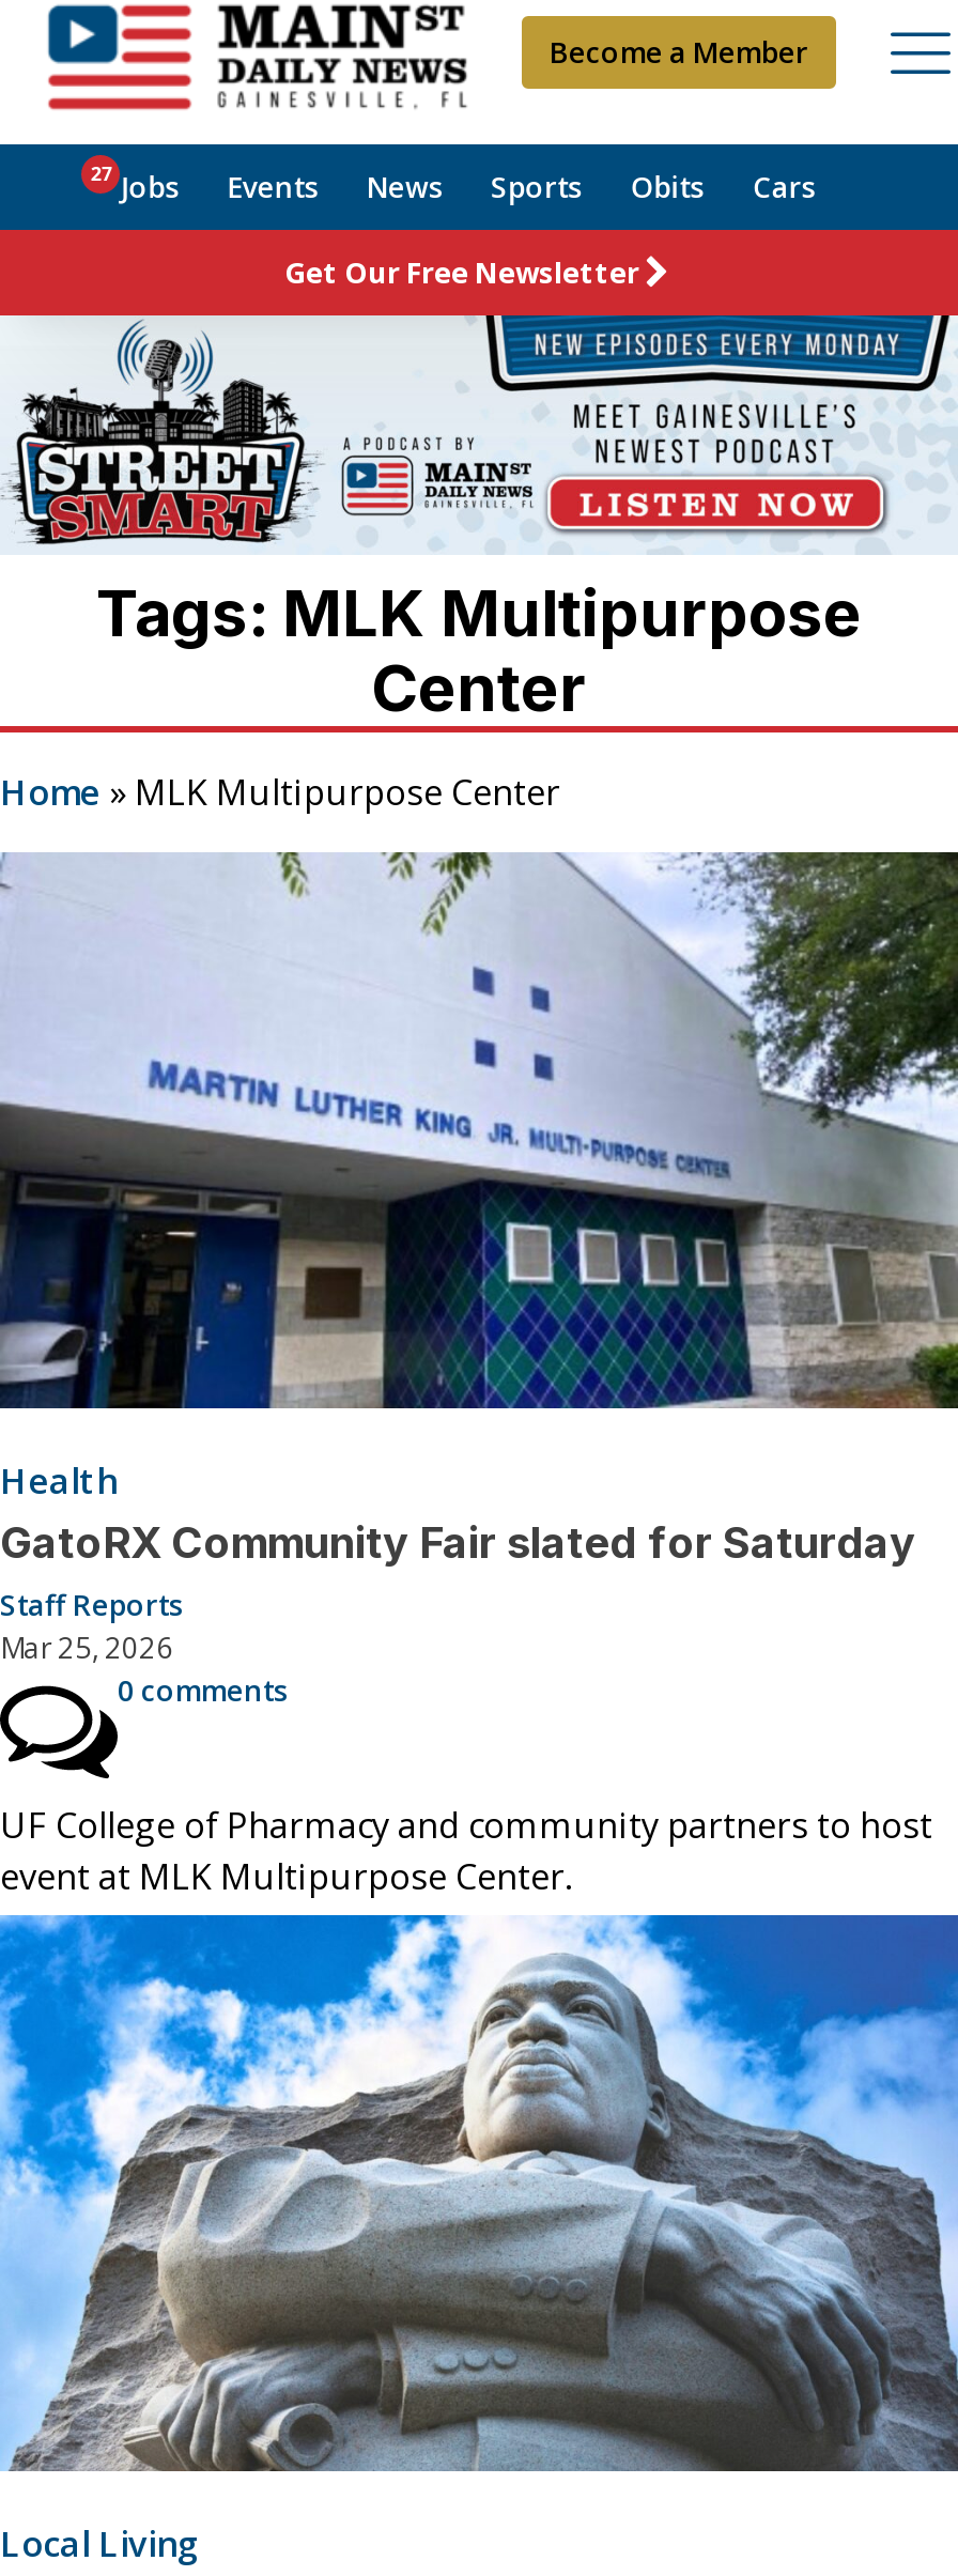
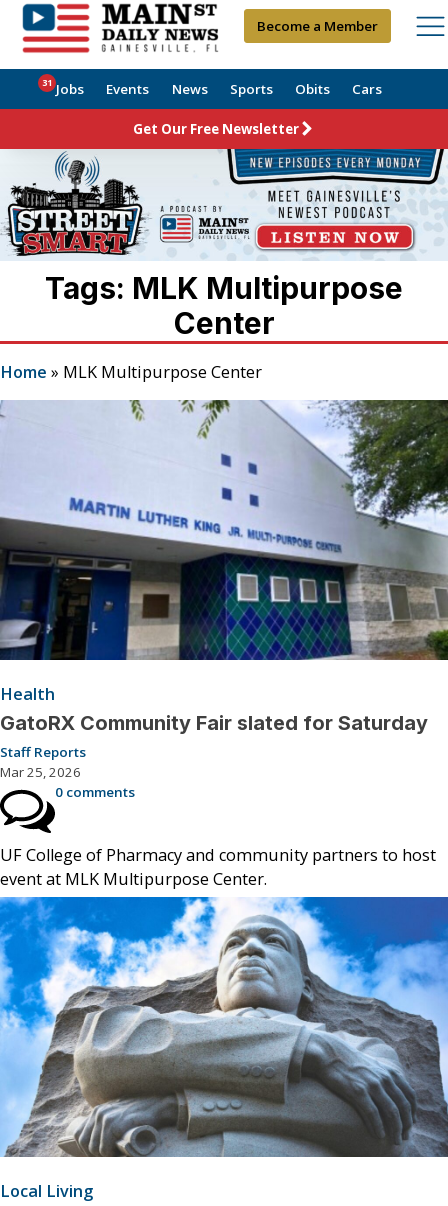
- 27 Jobs Events News Sports Obits Cars
+ 31 Jobs Events News Sports Obits Cars
